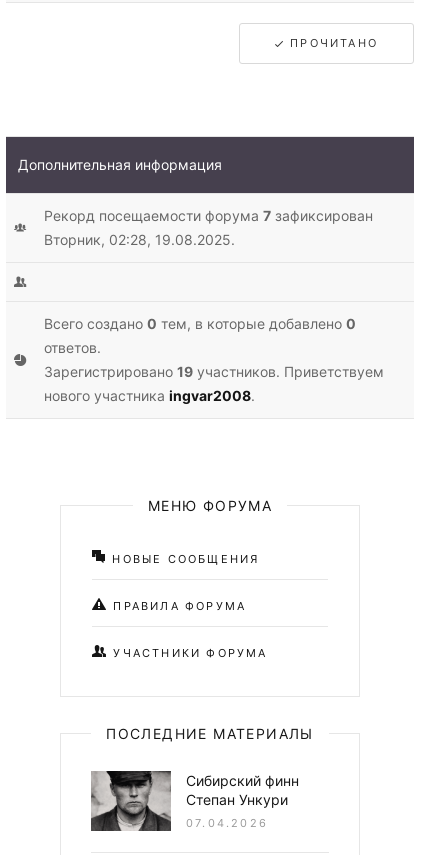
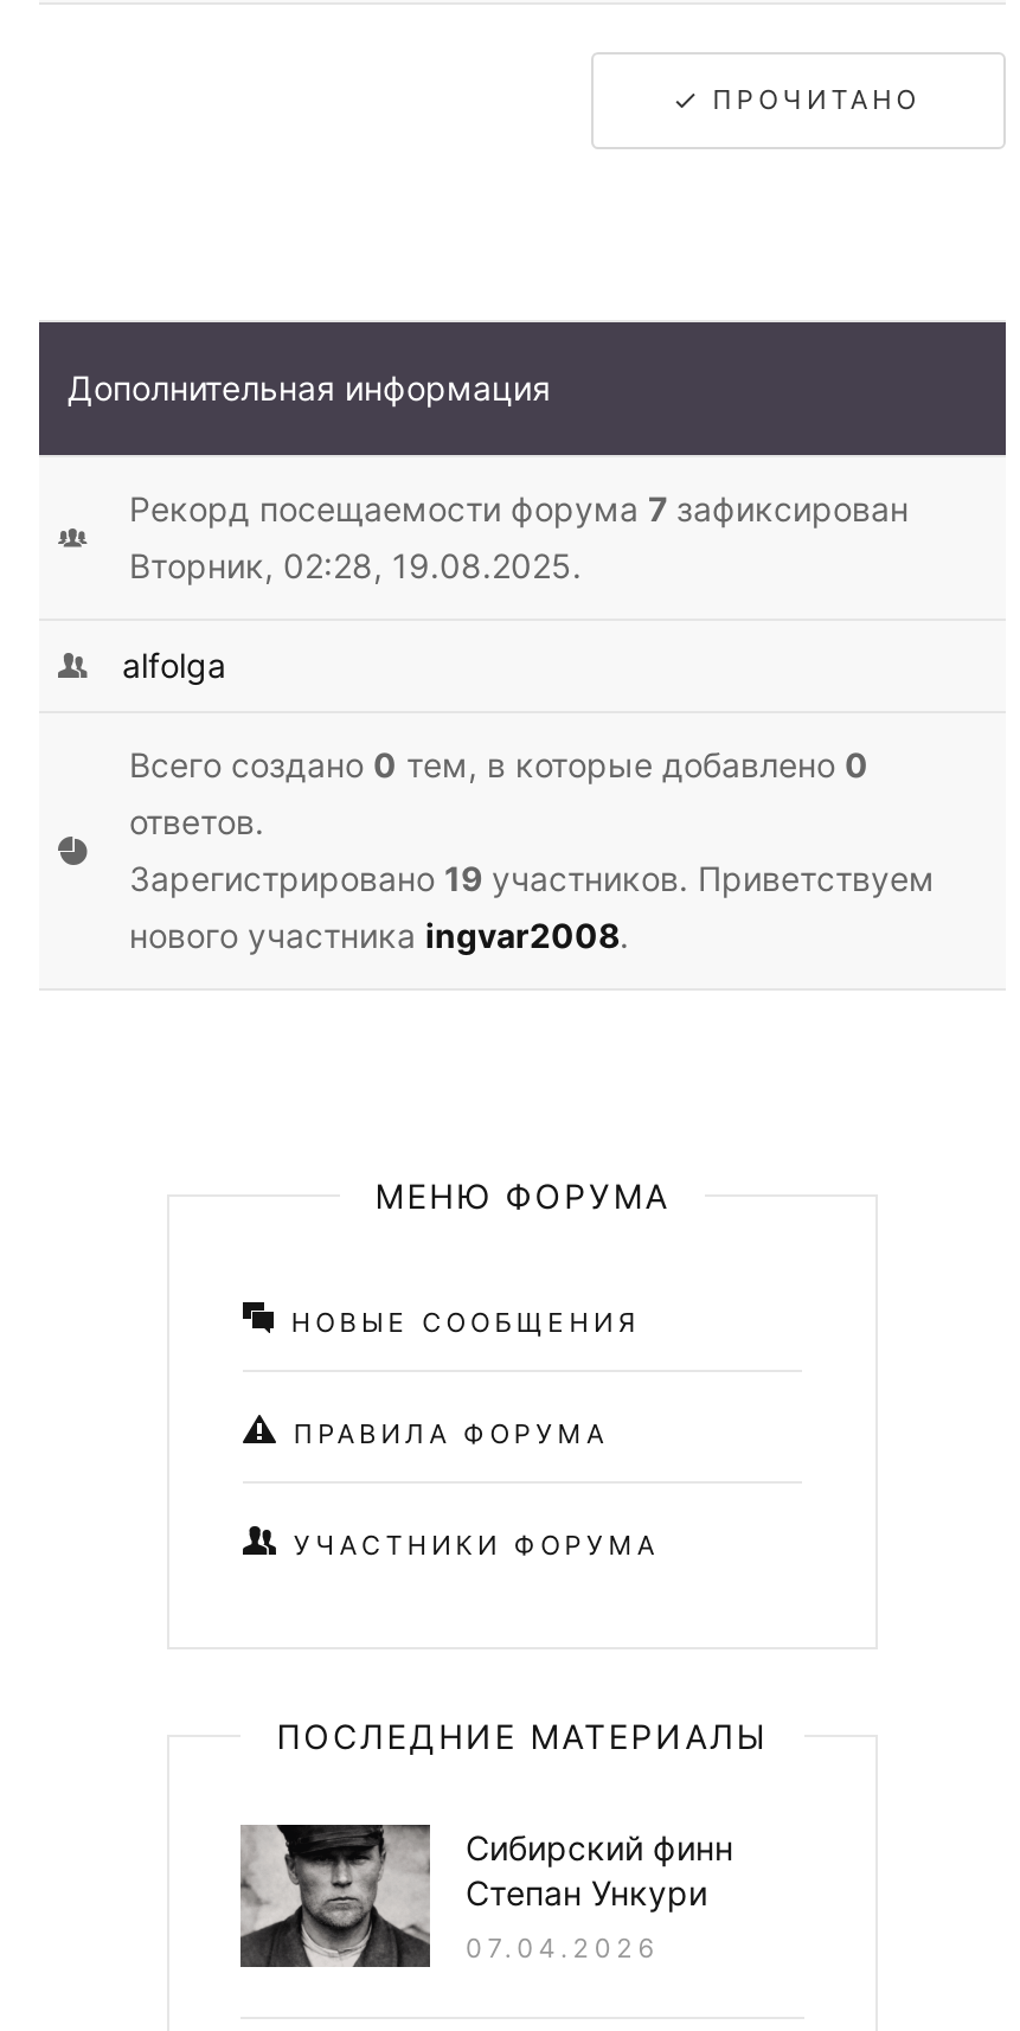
+ alfolga
